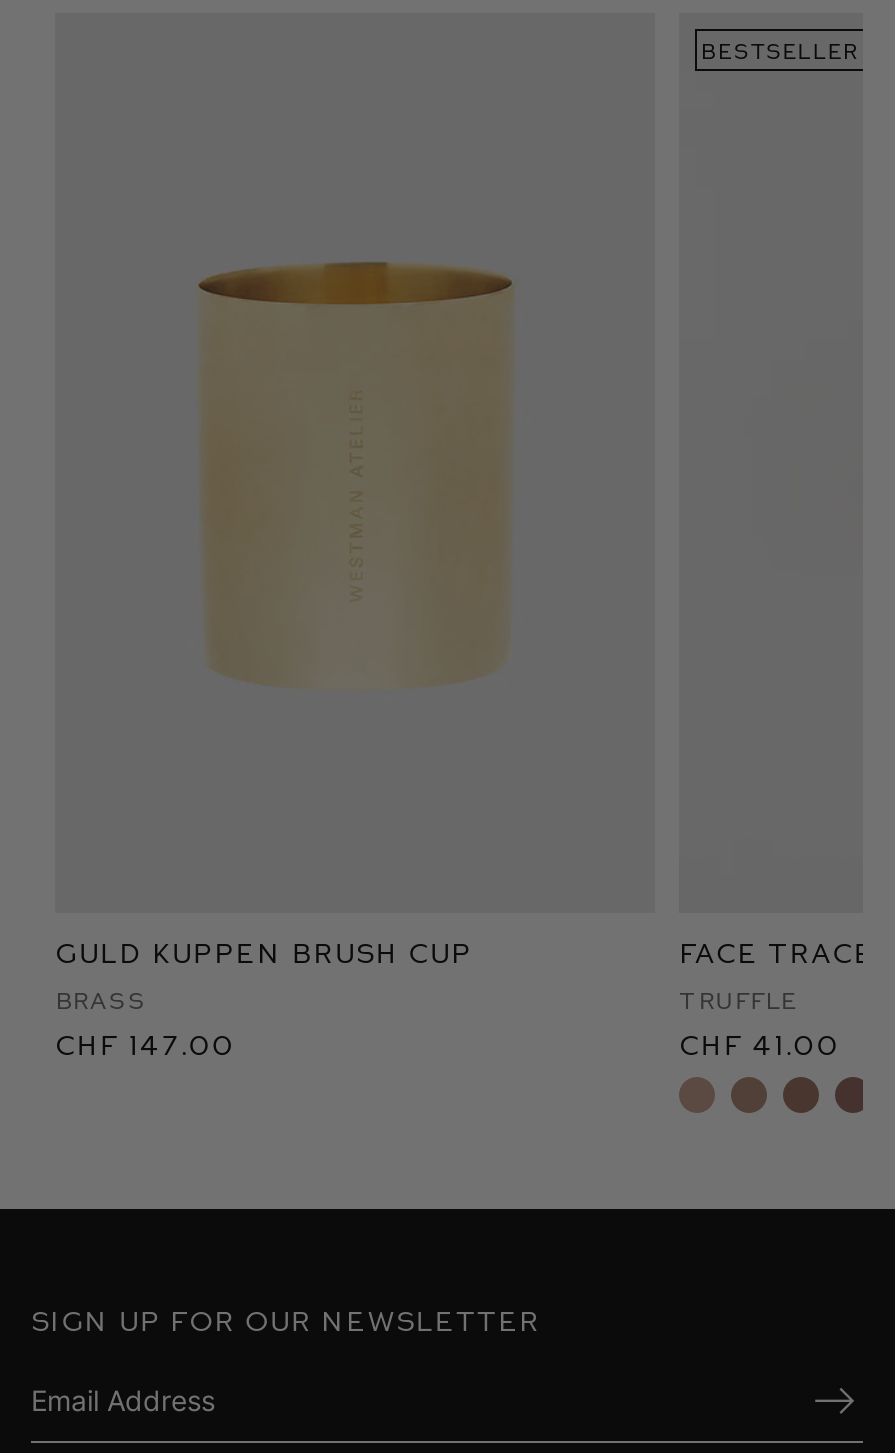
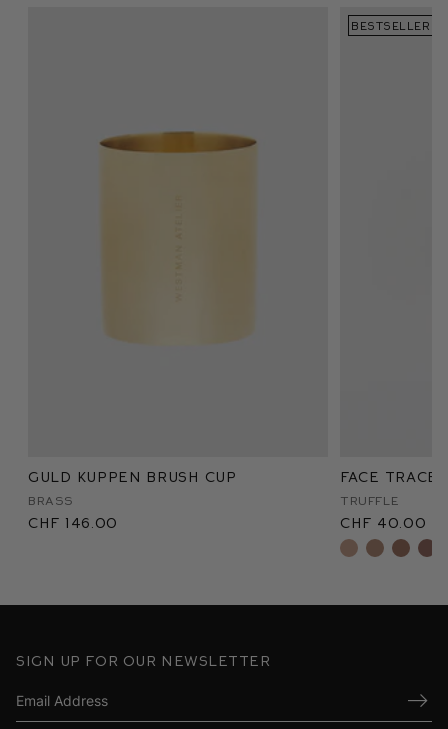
- CHF 147.00
+ CHF 146.00

- CHF 41.00
+ CHF 40.00
